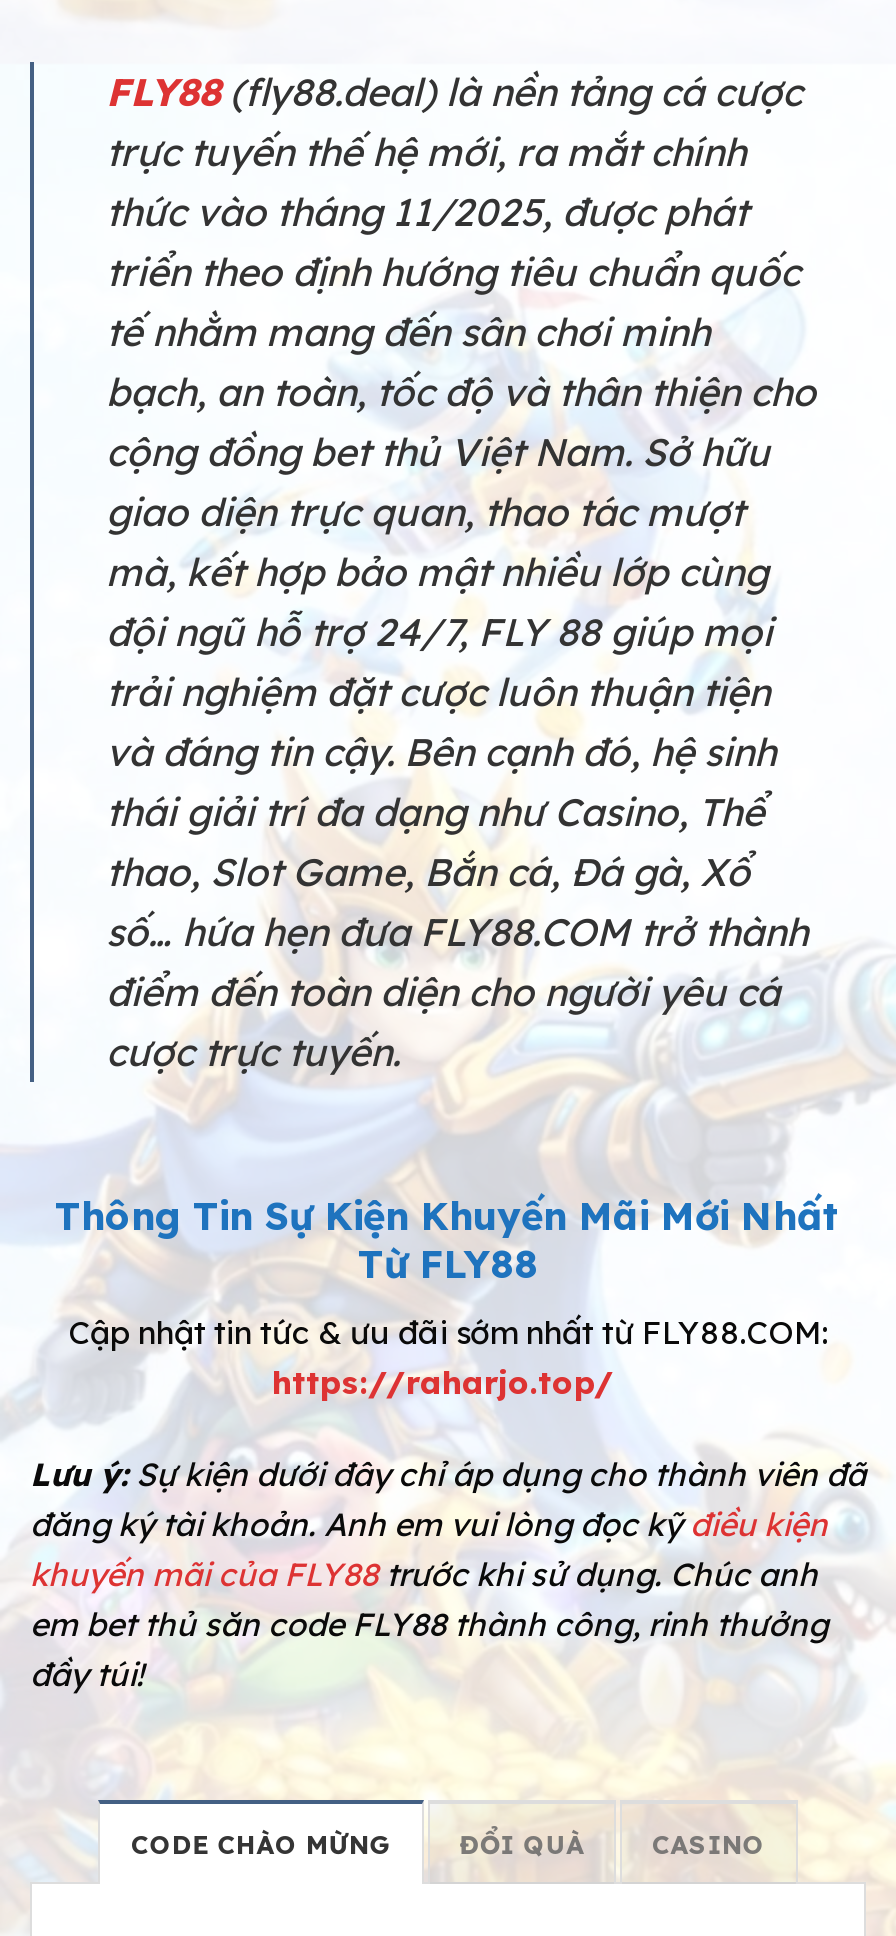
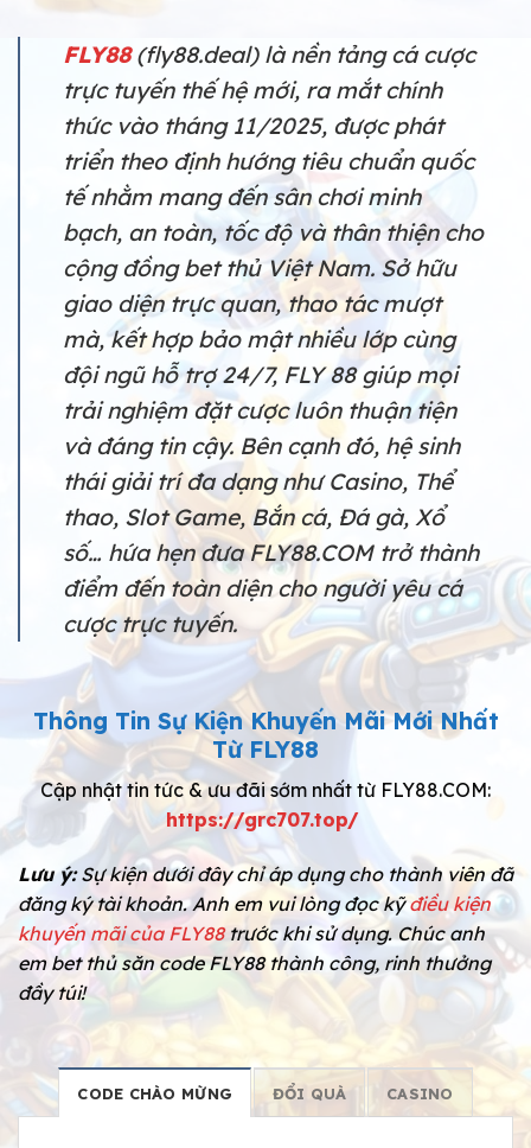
- https://raharjo.top/
+ https://grc707.top/
